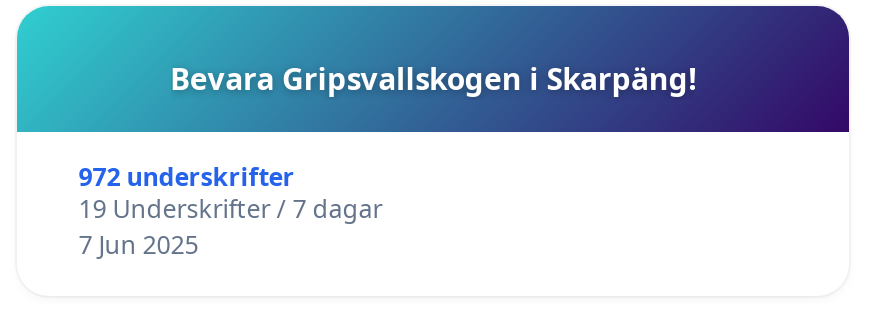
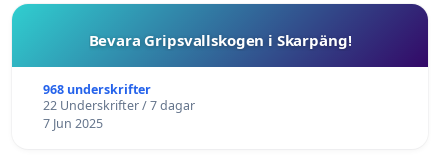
- 972 underskrifter
+ 968 underskrifter

- 19 Underskrifter / 7 dagar
+ 22 Underskrifter / 7 dagar
